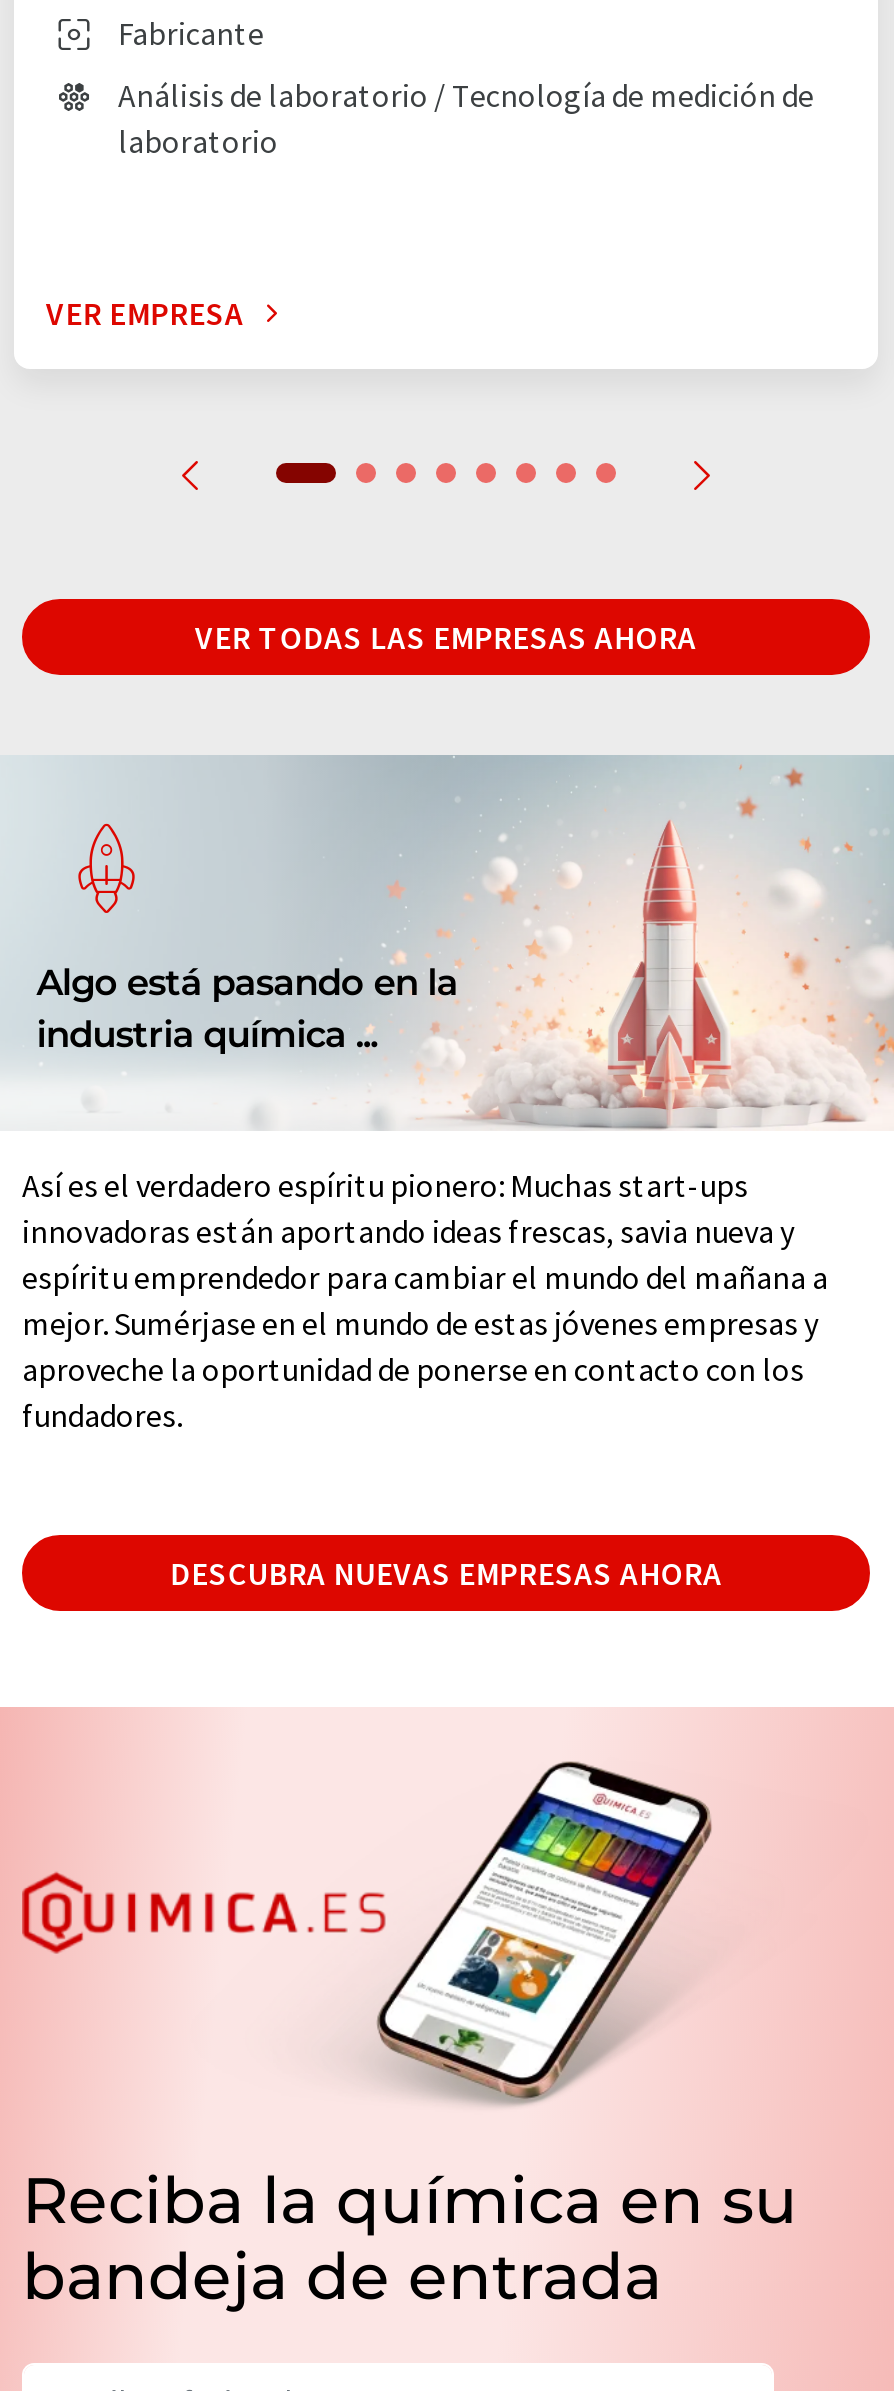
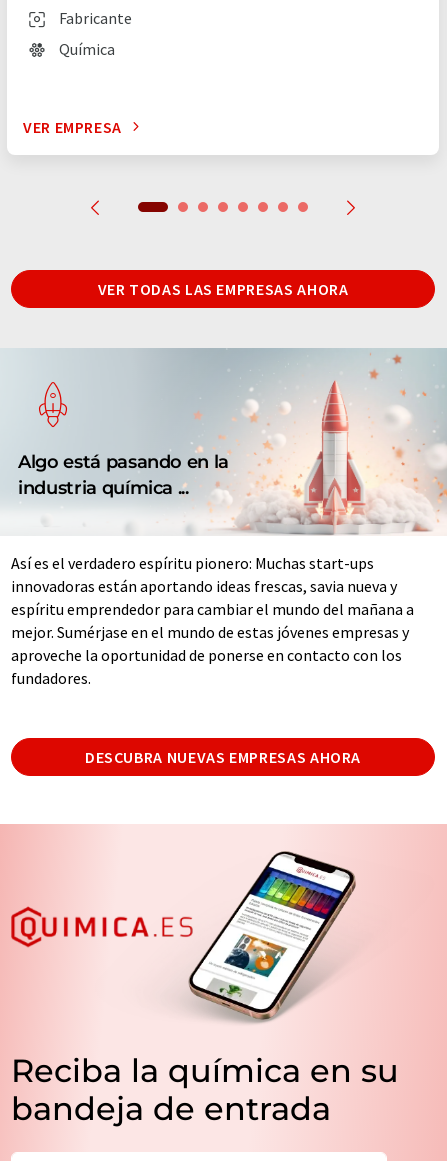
- Análisis de laboratorio / Tecnología de medición de
- laboratorio
+ Química
